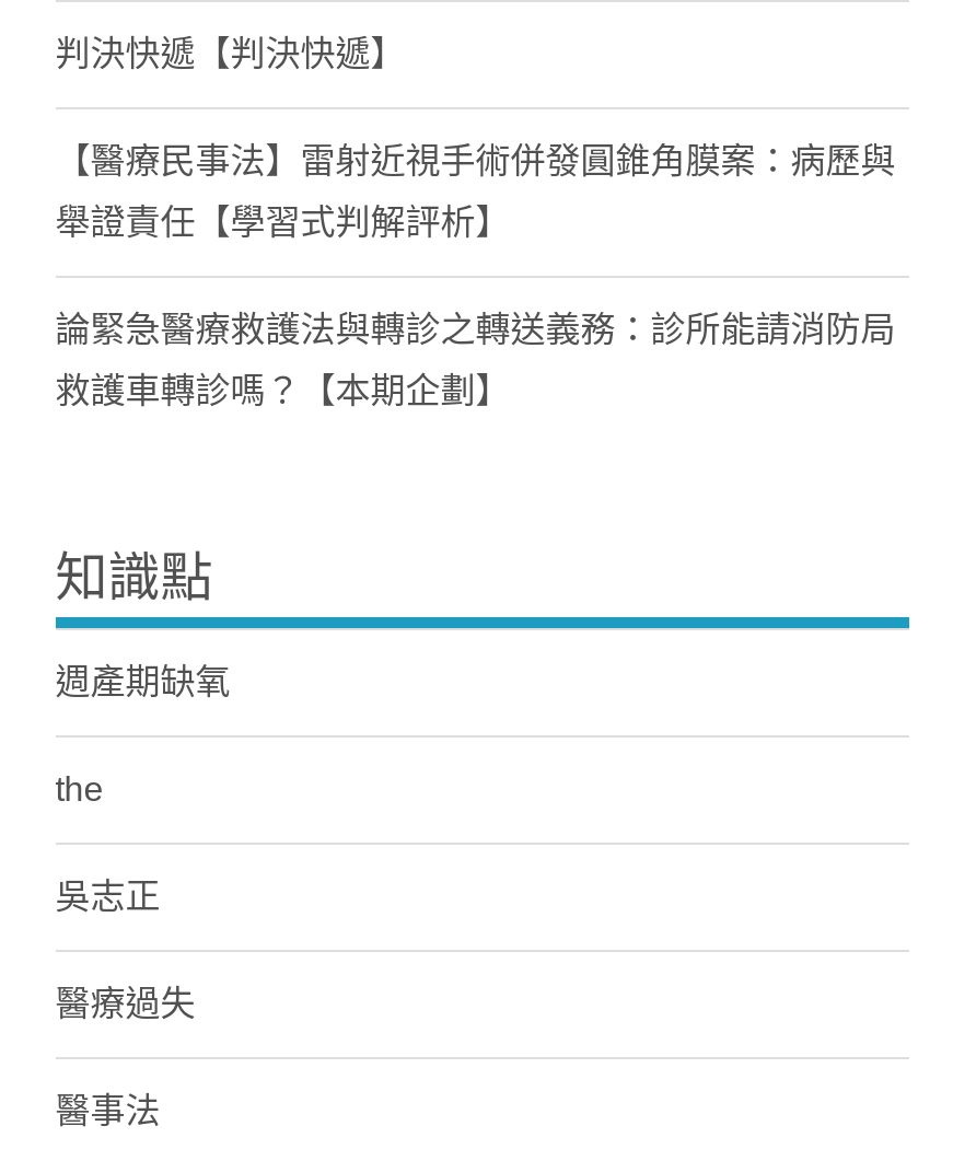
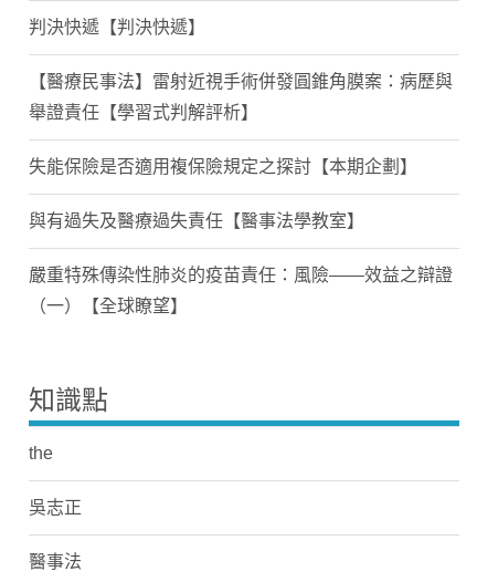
- 論緊急醫療救護法與轉診之轉送義務：診所能請消防局
- 救護車轉診嗎？【本期企劃】
+ 失能保險是否適用複保險規定之探討【本期企劃】
+ 與有過失及醫療過失責任【醫事法學教室】
+ 嚴重特殊傳染性肺炎的疫苗責任：風險——效益之辯證
+ （一）【全球瞭望】

moved down: 知識點

- 週產期缺氧

moved down: the | 吳志正

- 醫療過失
